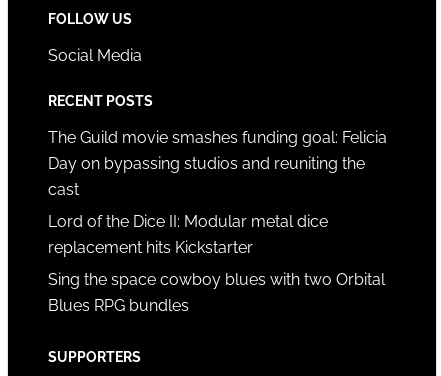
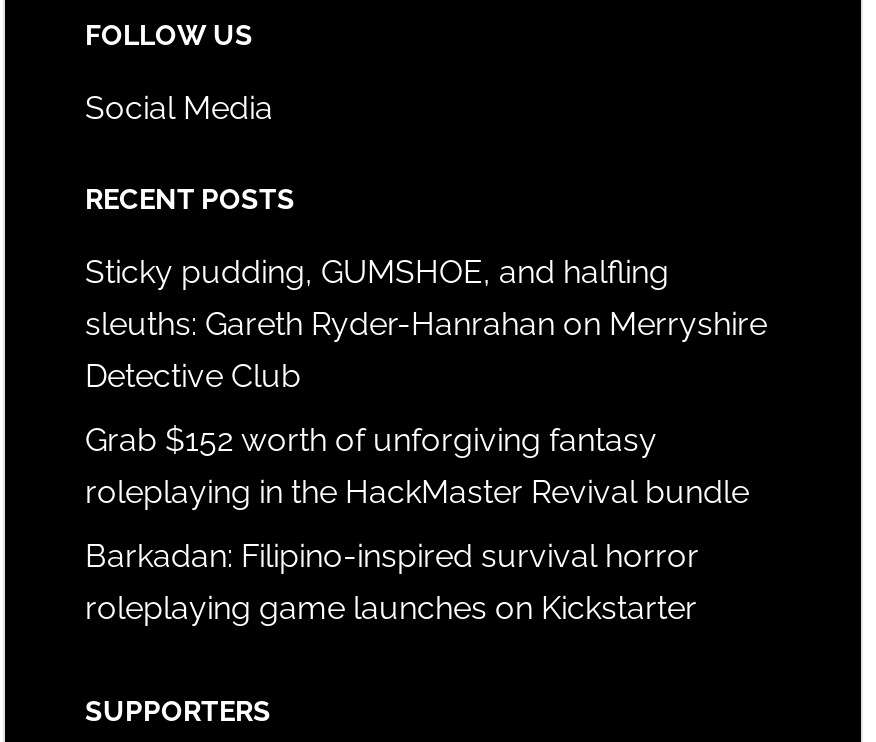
- The Guild movie smashes funding goal: Felicia
- Day on bypassing studios and reuniting the
- cast
+ Sticky pudding, GUMSHOE, and halfling
+ sleuths: Gareth Ryder-Hanrahan on Merryshire
+ Detective Club

- Lord of the Dice II: Modular metal dice
- replacement hits Kickstarter
+ Grab $152 worth of unforgiving fantasy
+ roleplaying in the HackMaster Revival bundle

- Sing the space cowboy blues with two Orbital
- Blues RPG bundles
+ Barkadan: Filipino-inspired survival horror
+ roleplaying game launches on Kickstarter
